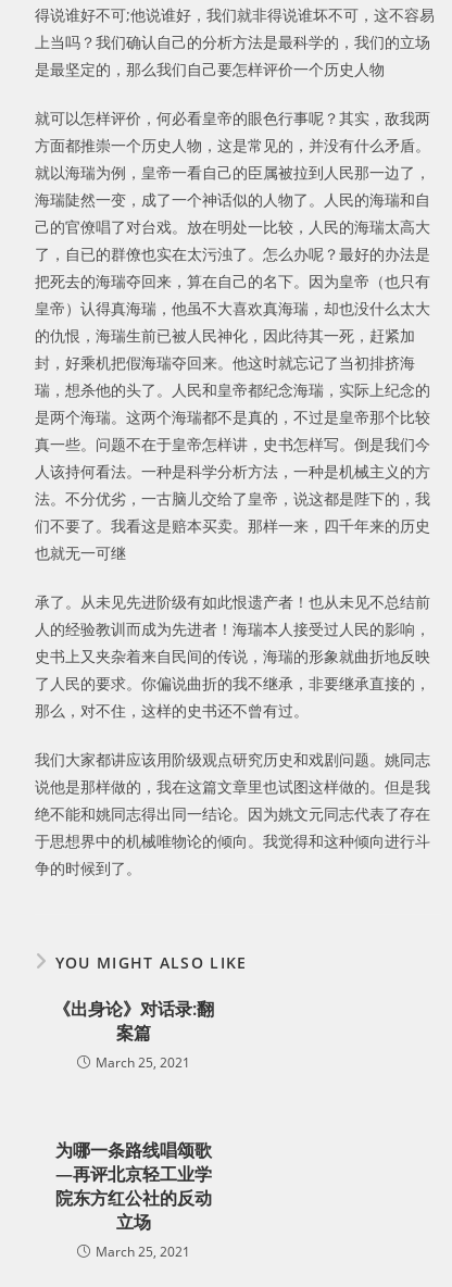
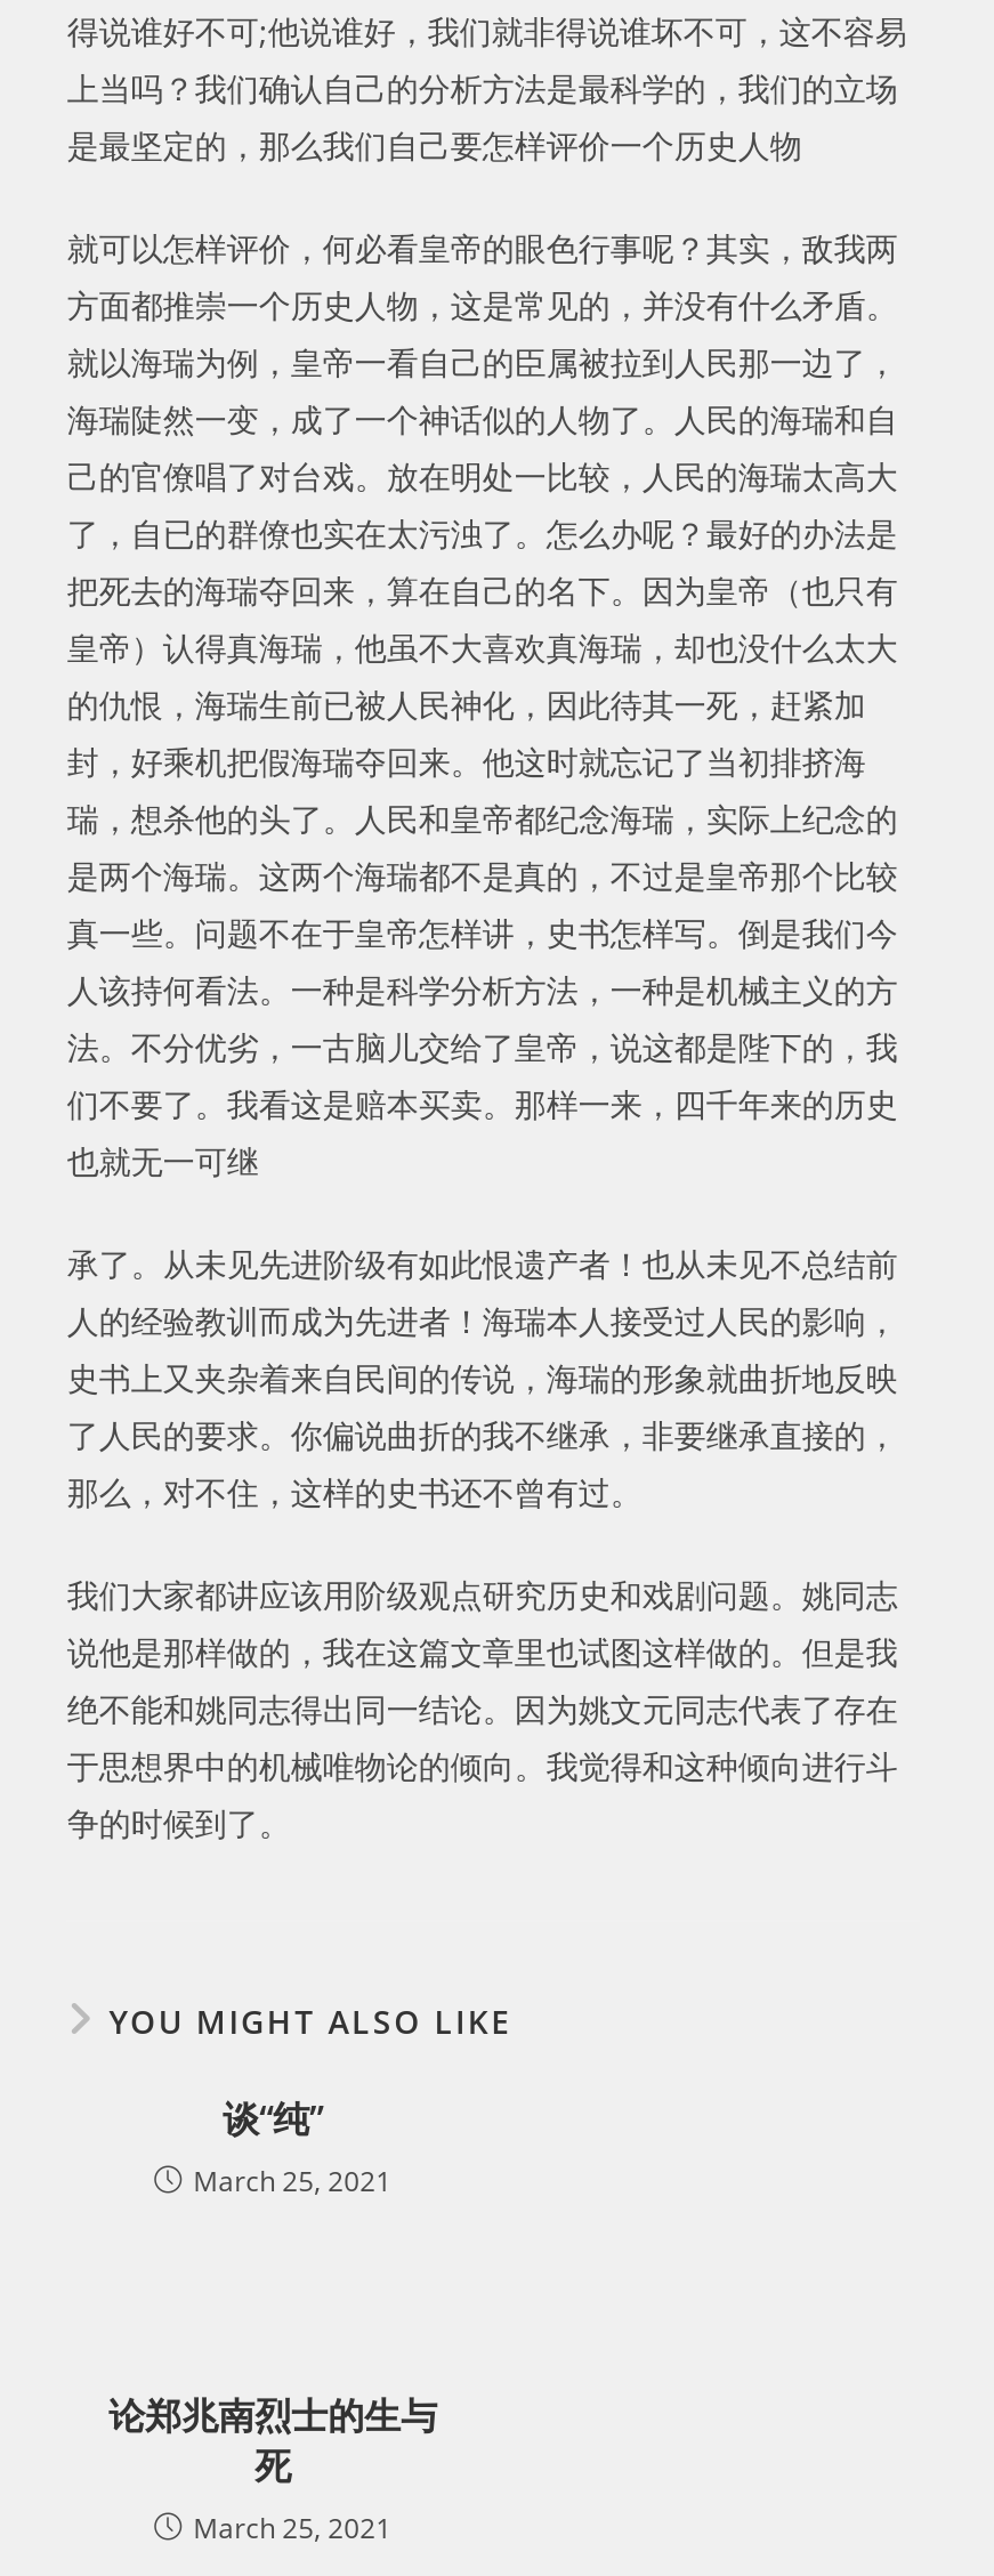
- 《出身论》对话录:翻
- 案篇
+ 谈“纯”

- 为哪一条路线唱颂歌
- —再评北京轻工业学
- 院东方红公社的反动
- 立场
+ 论郑兆南烈士的生与
+ 死
